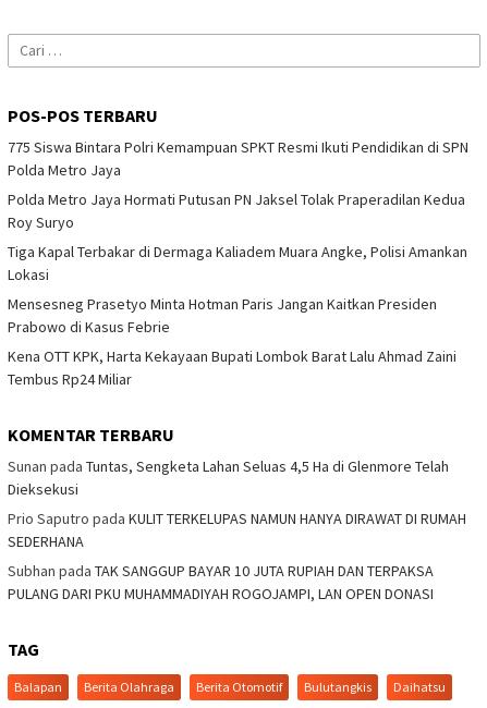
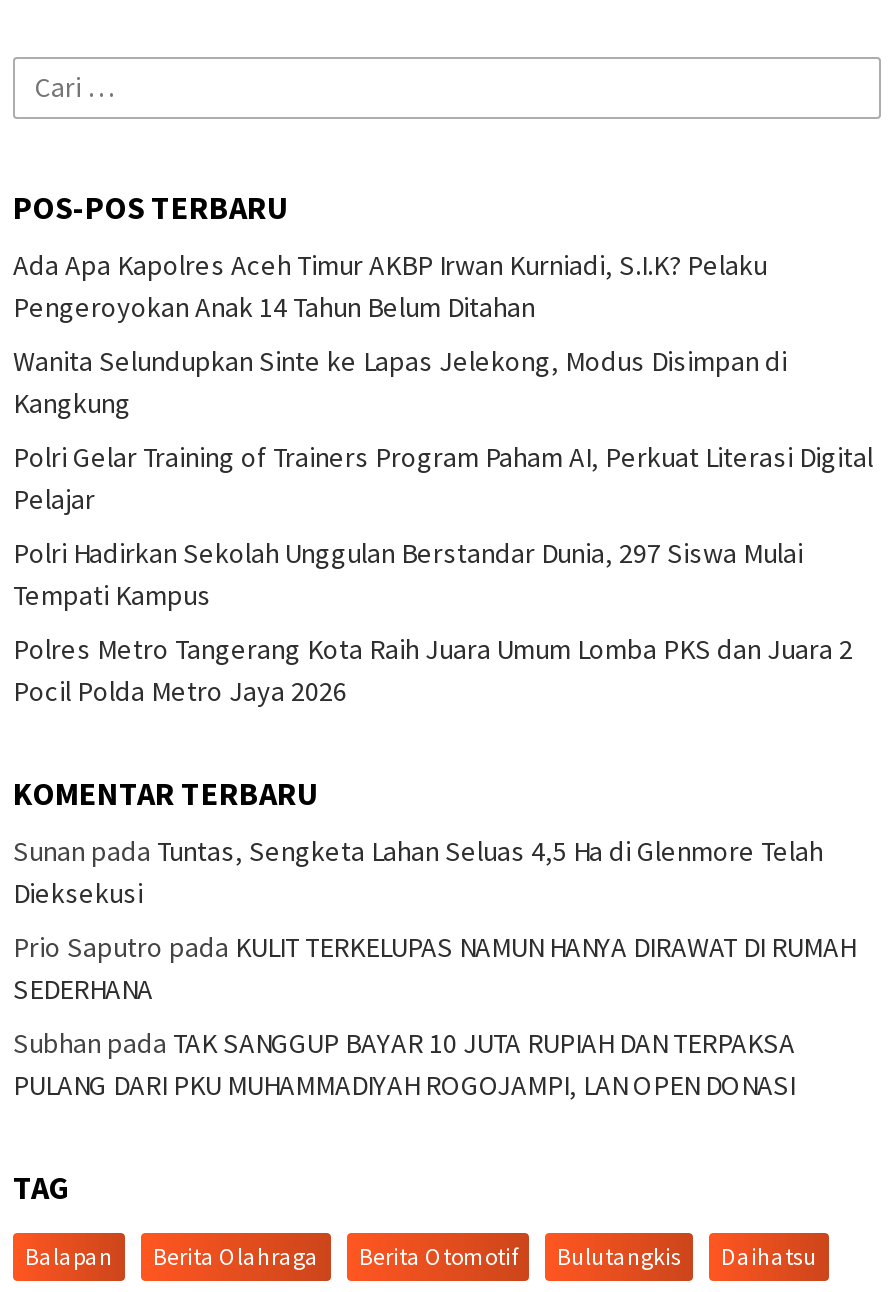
- 775 Siswa Bintara Polri Kemampuan SPKT Resmi Ikuti Pendidikan di SPN
- Polda Metro Jaya
+ Ada Apa Kapolres Aceh Timur AKBP Irwan Kurniadi, S.I.K? Pelaku
+ Pengeroyokan Anak 14 Tahun Belum Ditahan

- Polda Metro Jaya Hormati Putusan PN Jaksel Tolak Praperadilan Kedua
- Roy Suryo
+ Wanita Selundupkan Sinte ke Lapas Jelekong, Modus Disimpan di
+ Kangkung

- Tiga Kapal Terbakar di Dermaga Kaliadem Muara Angke, Polisi Amankan
- Lokasi
+ Polri Gelar Training of Trainers Program Paham AI, Perkuat Literasi Digital
+ Pelajar

- Mensesneg Prasetyo Minta Hotman Paris Jangan Kaitkan Presiden
- Prabowo di Kasus Febrie
+ Polri Hadirkan Sekolah Unggulan Berstandar Dunia, 297 Siswa Mulai
+ Tempati Kampus

- Kena OTT KPK, Harta Kekayaan Bupati Lombok Barat Lalu Ahmad Zaini
- Tembus Rp24 Miliar
+ Polres Metro Tangerang Kota Raih Juara Umum Lomba PKS dan Juara 2
+ Pocil Polda Metro Jaya 2026
